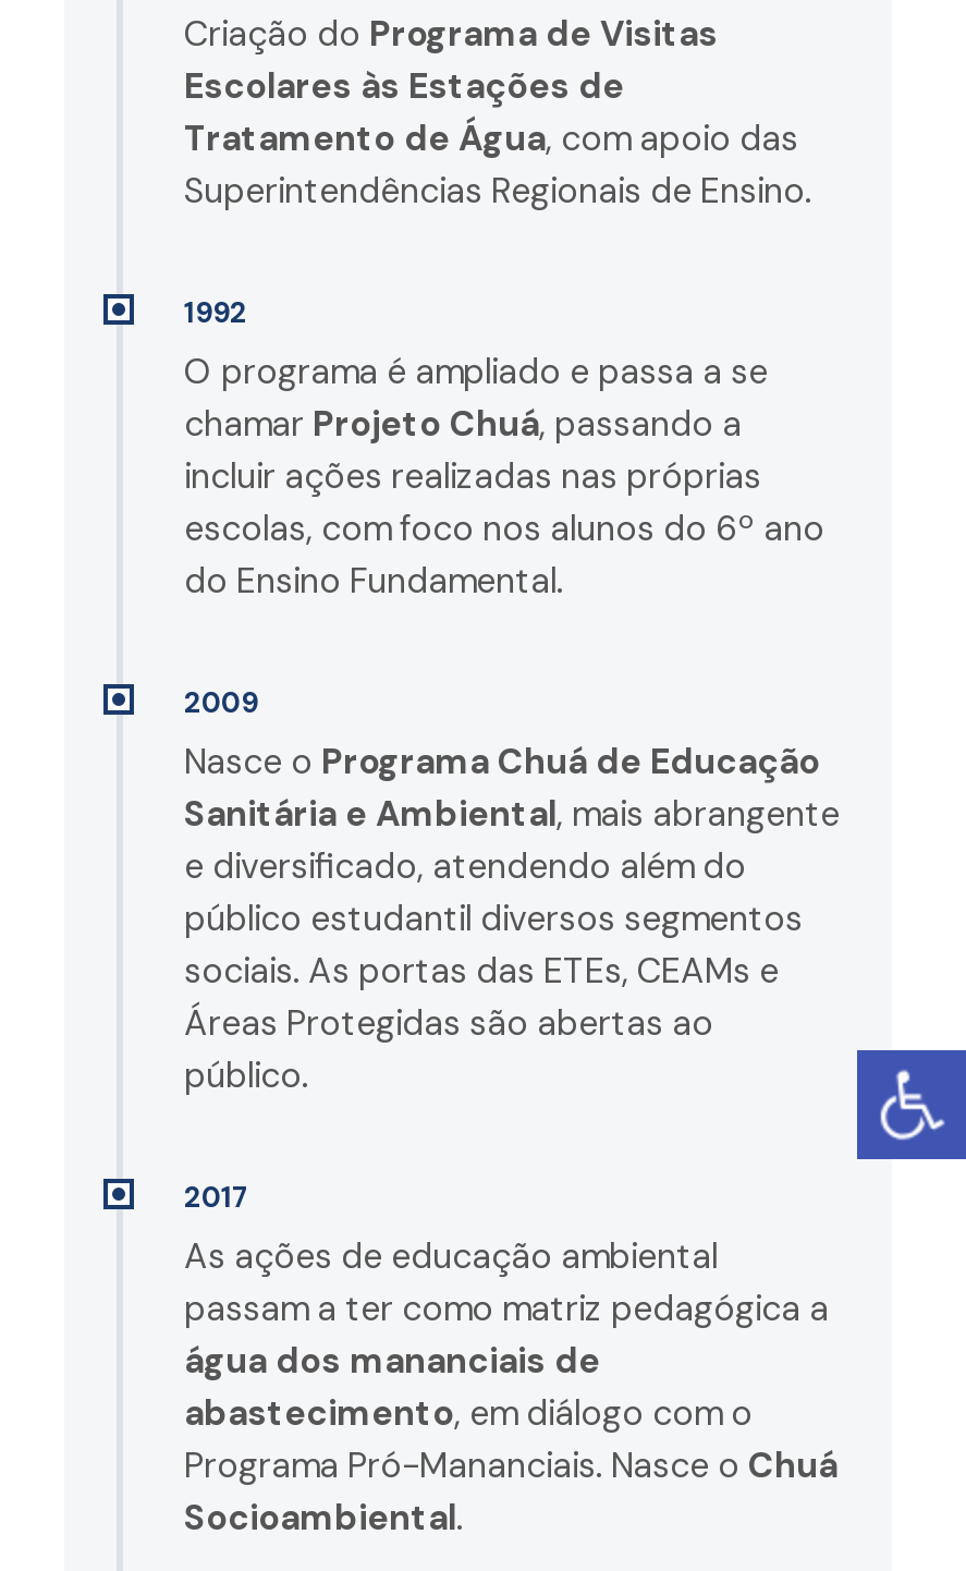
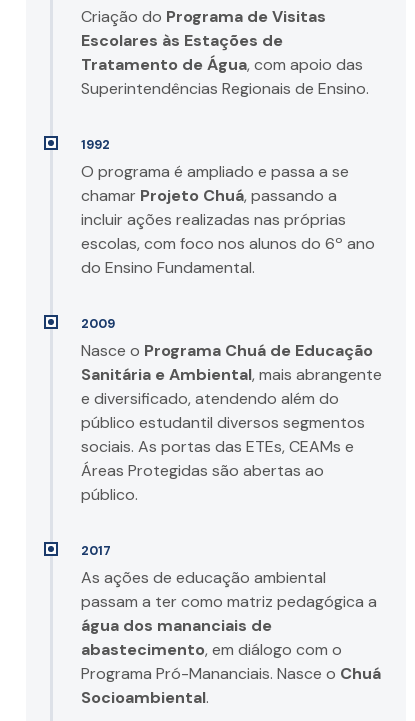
- [image]
